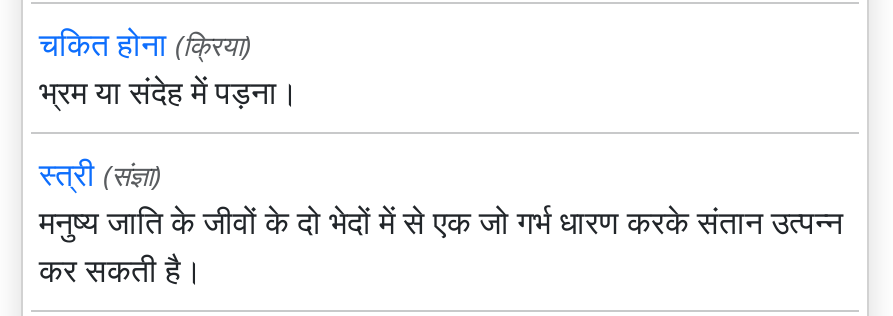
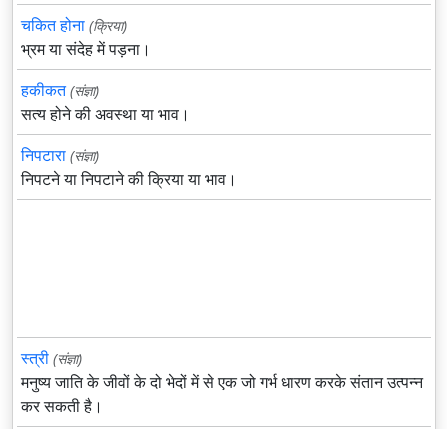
+ हकीकत (संज्ञा)
+ सत्य होने की अवस्था या भाव।
+ निपटारा (संज्ञा)
+ निपटने या निपटाने की क्रिया या भाव।
